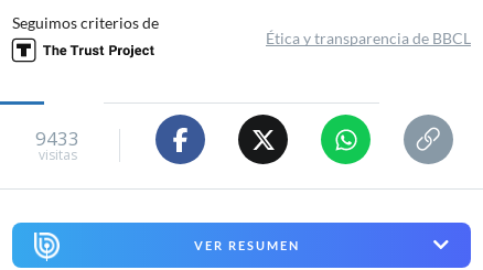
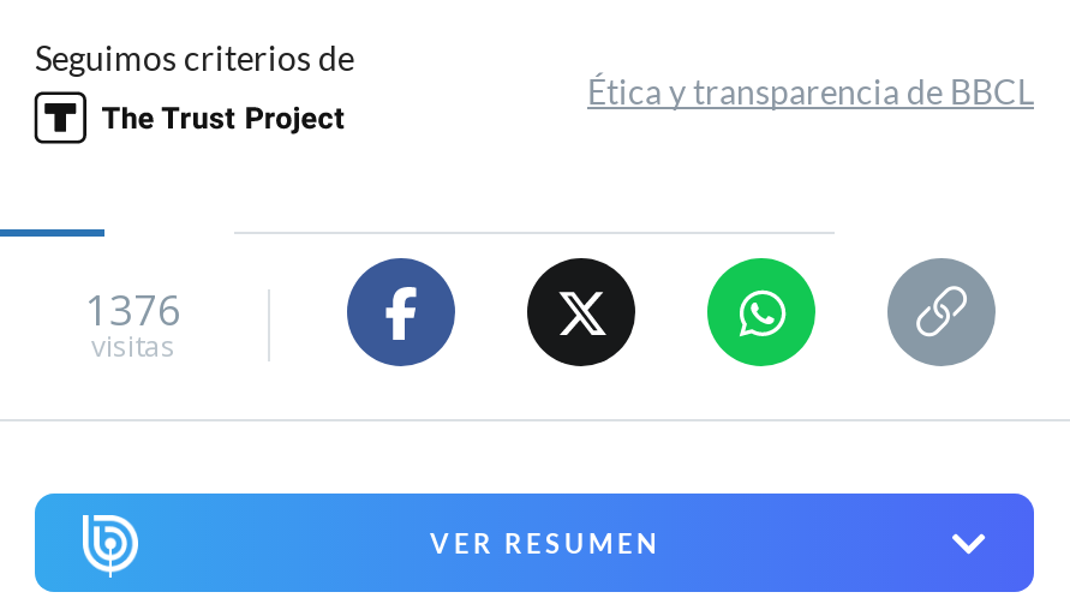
- 9433
+ 1376
